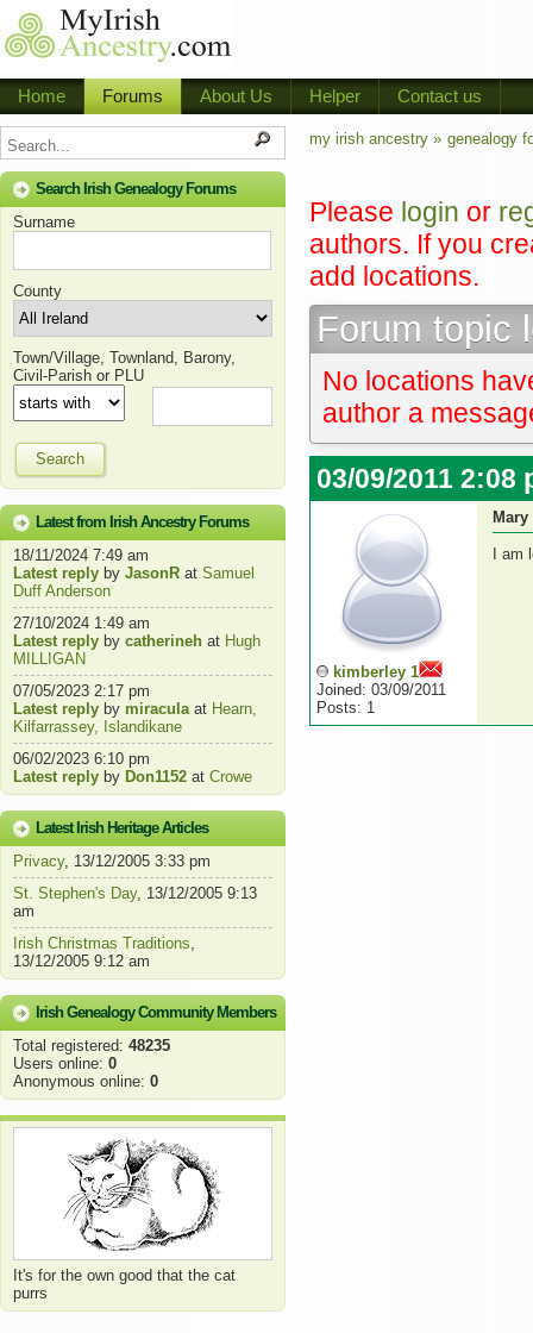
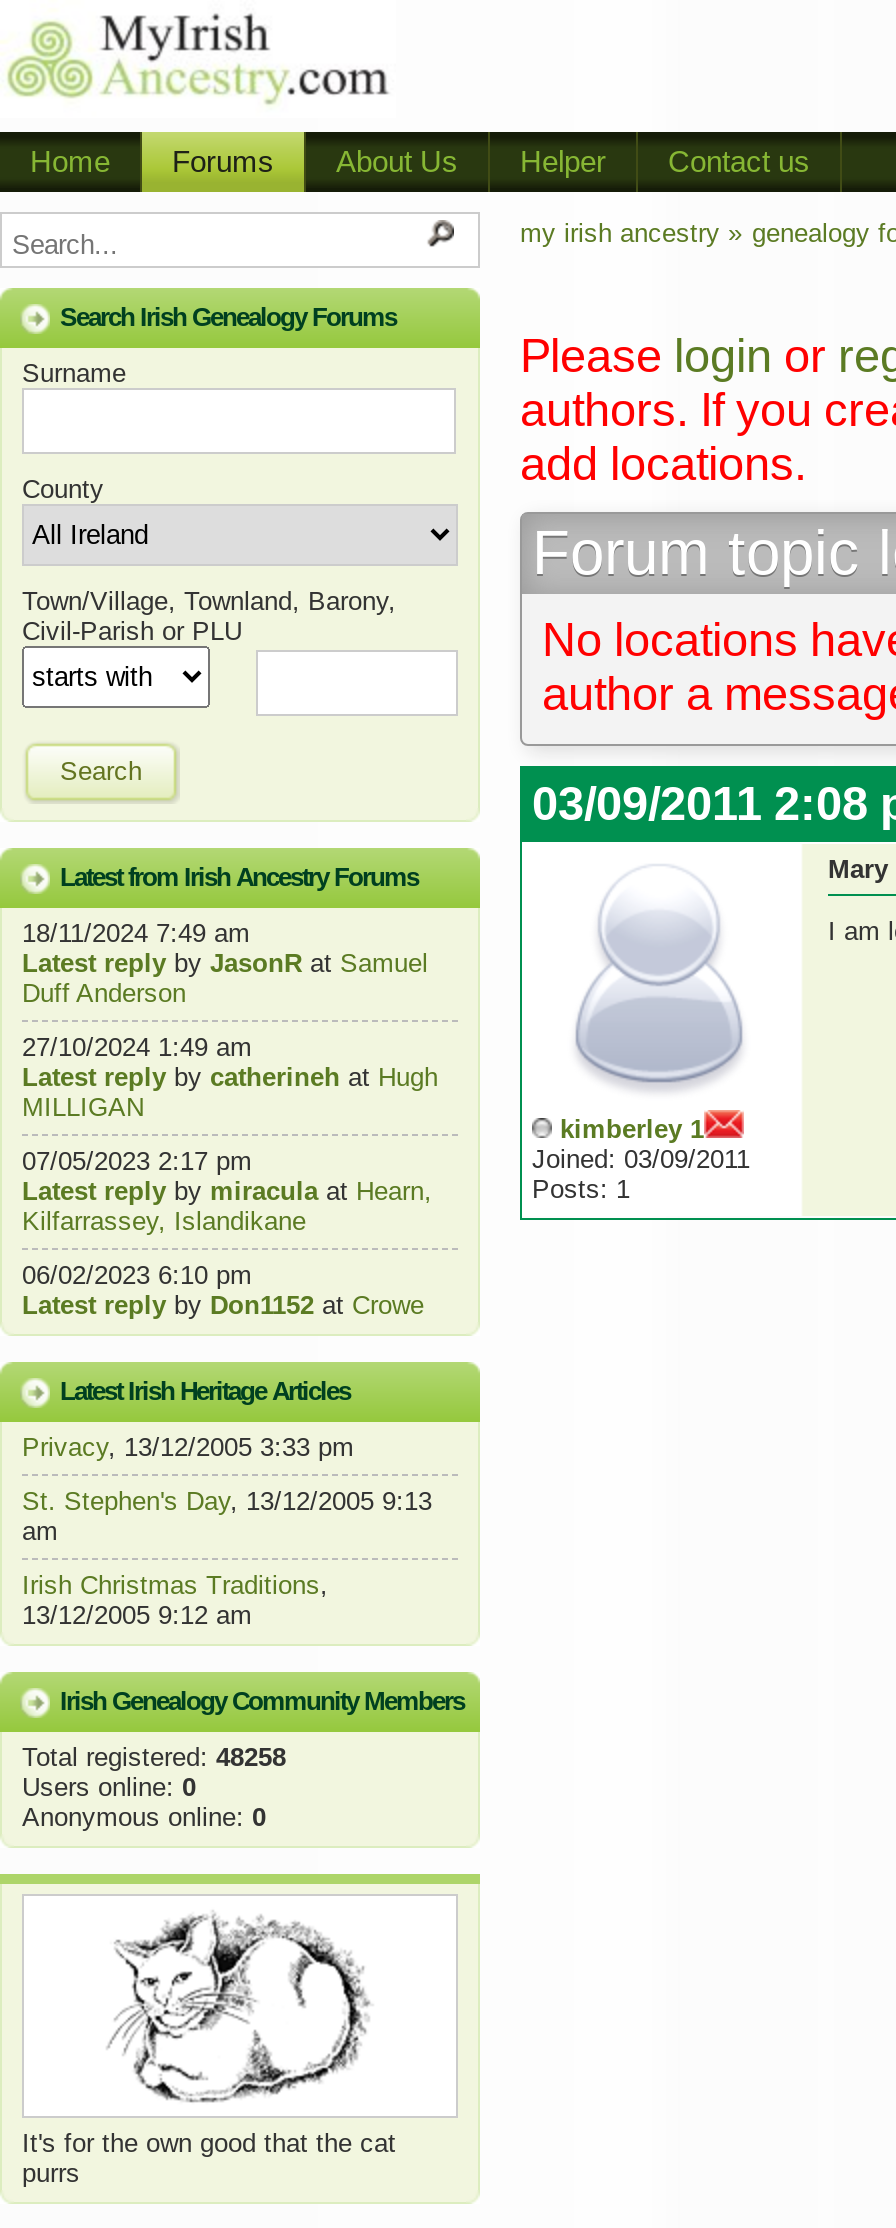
- Total registered: 48235
+ Total registered: 48258
